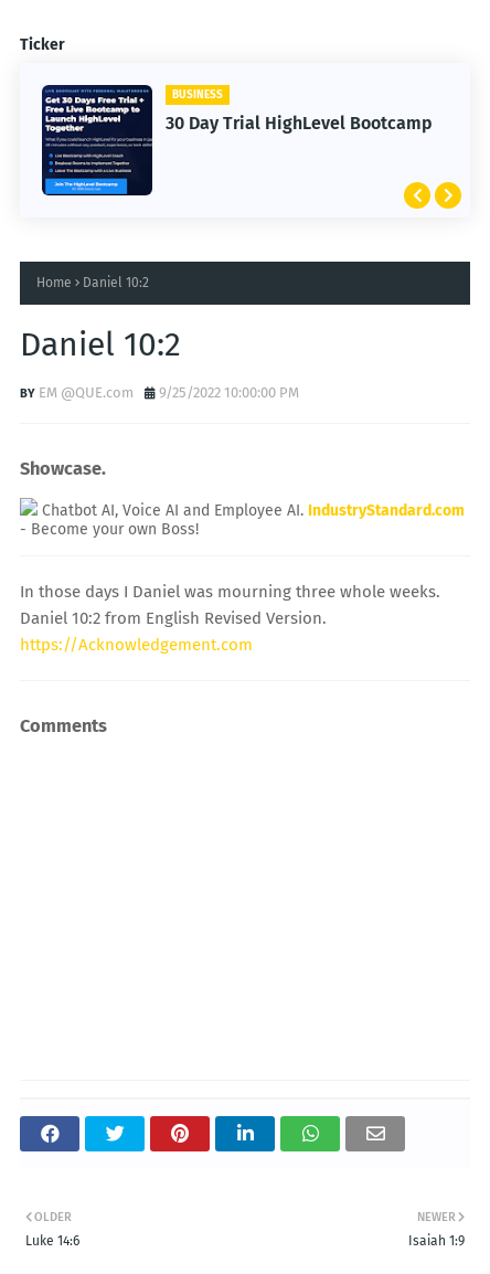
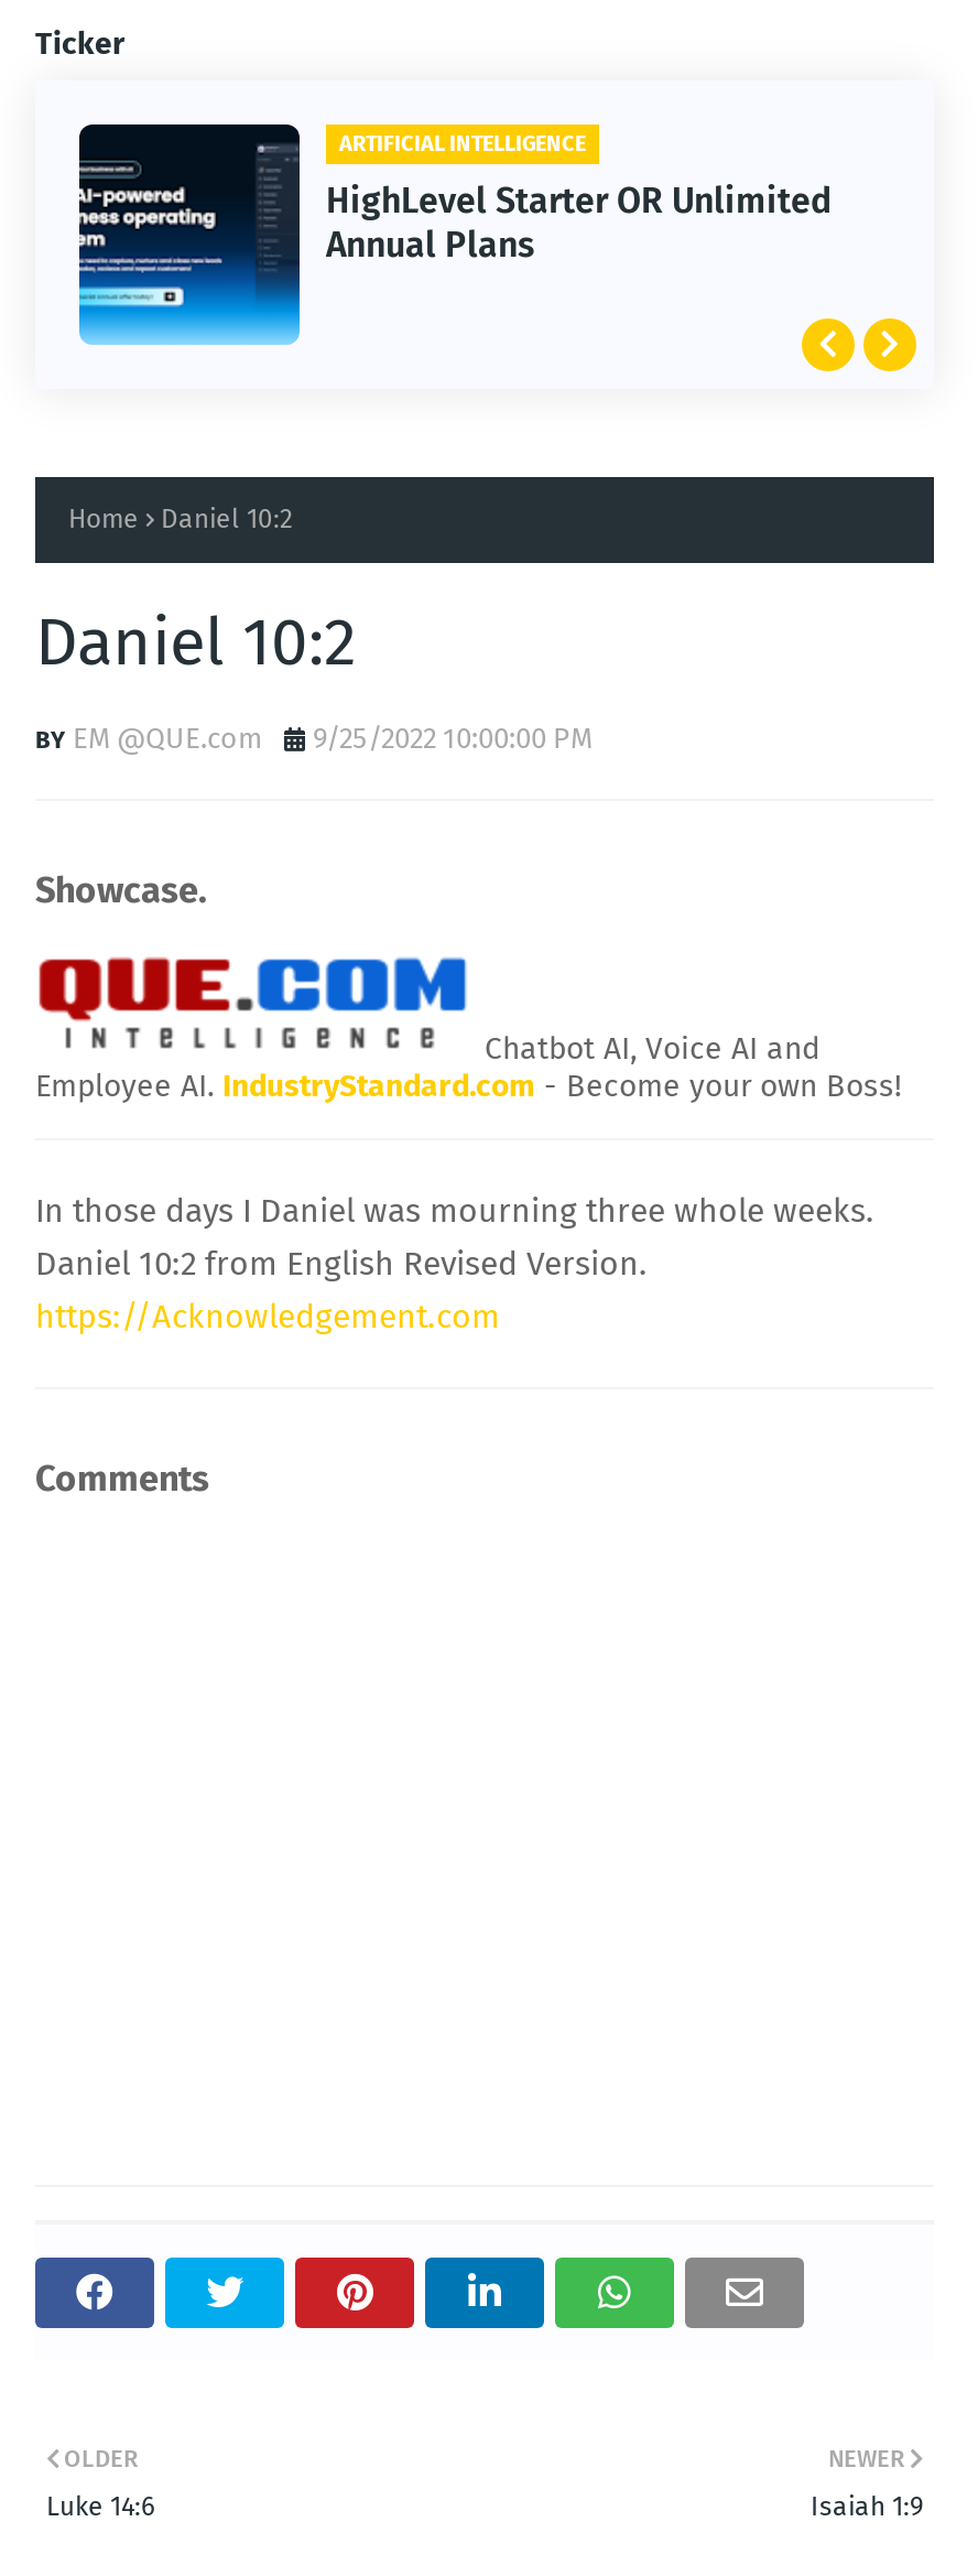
- [image]
- 30 Day Trial HighLevel Bootcamp
+ [image]
+ HighLevel Starter OR Unlimited
+ Annual Plans

- BUSINESS
+ ARTIFICIAL INTELLIGENCE
